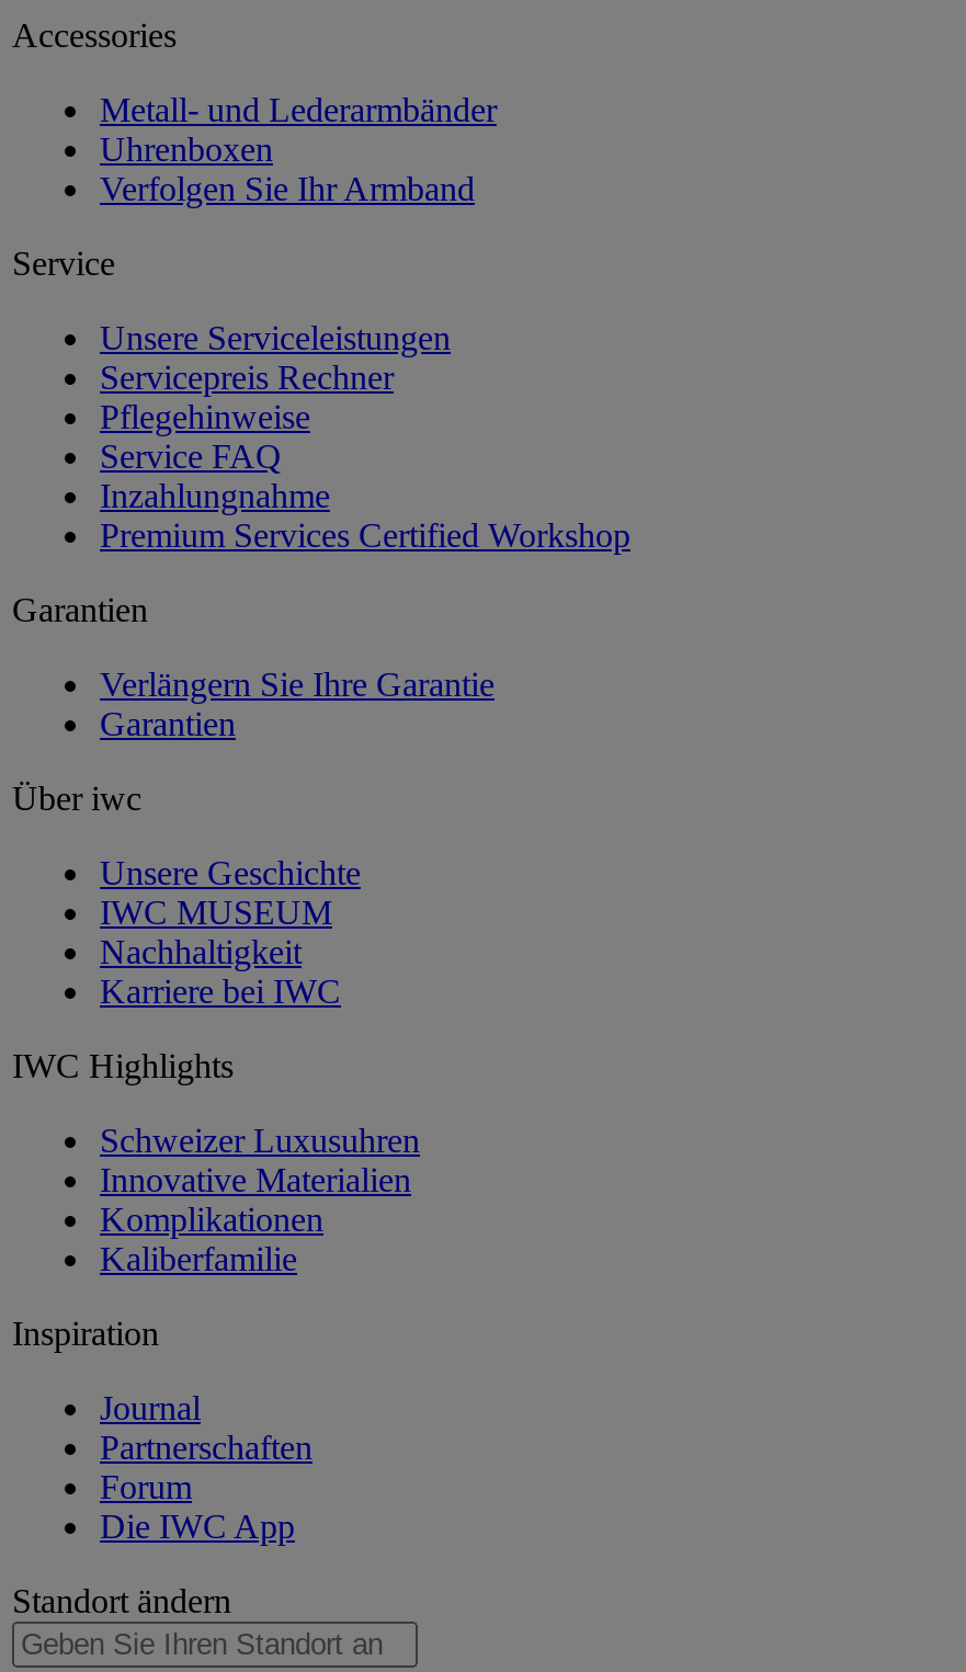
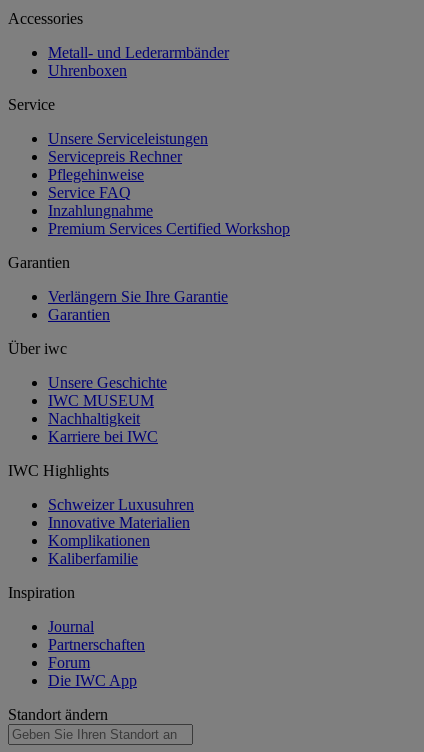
- Verfolgen Sie Ihr Armband
